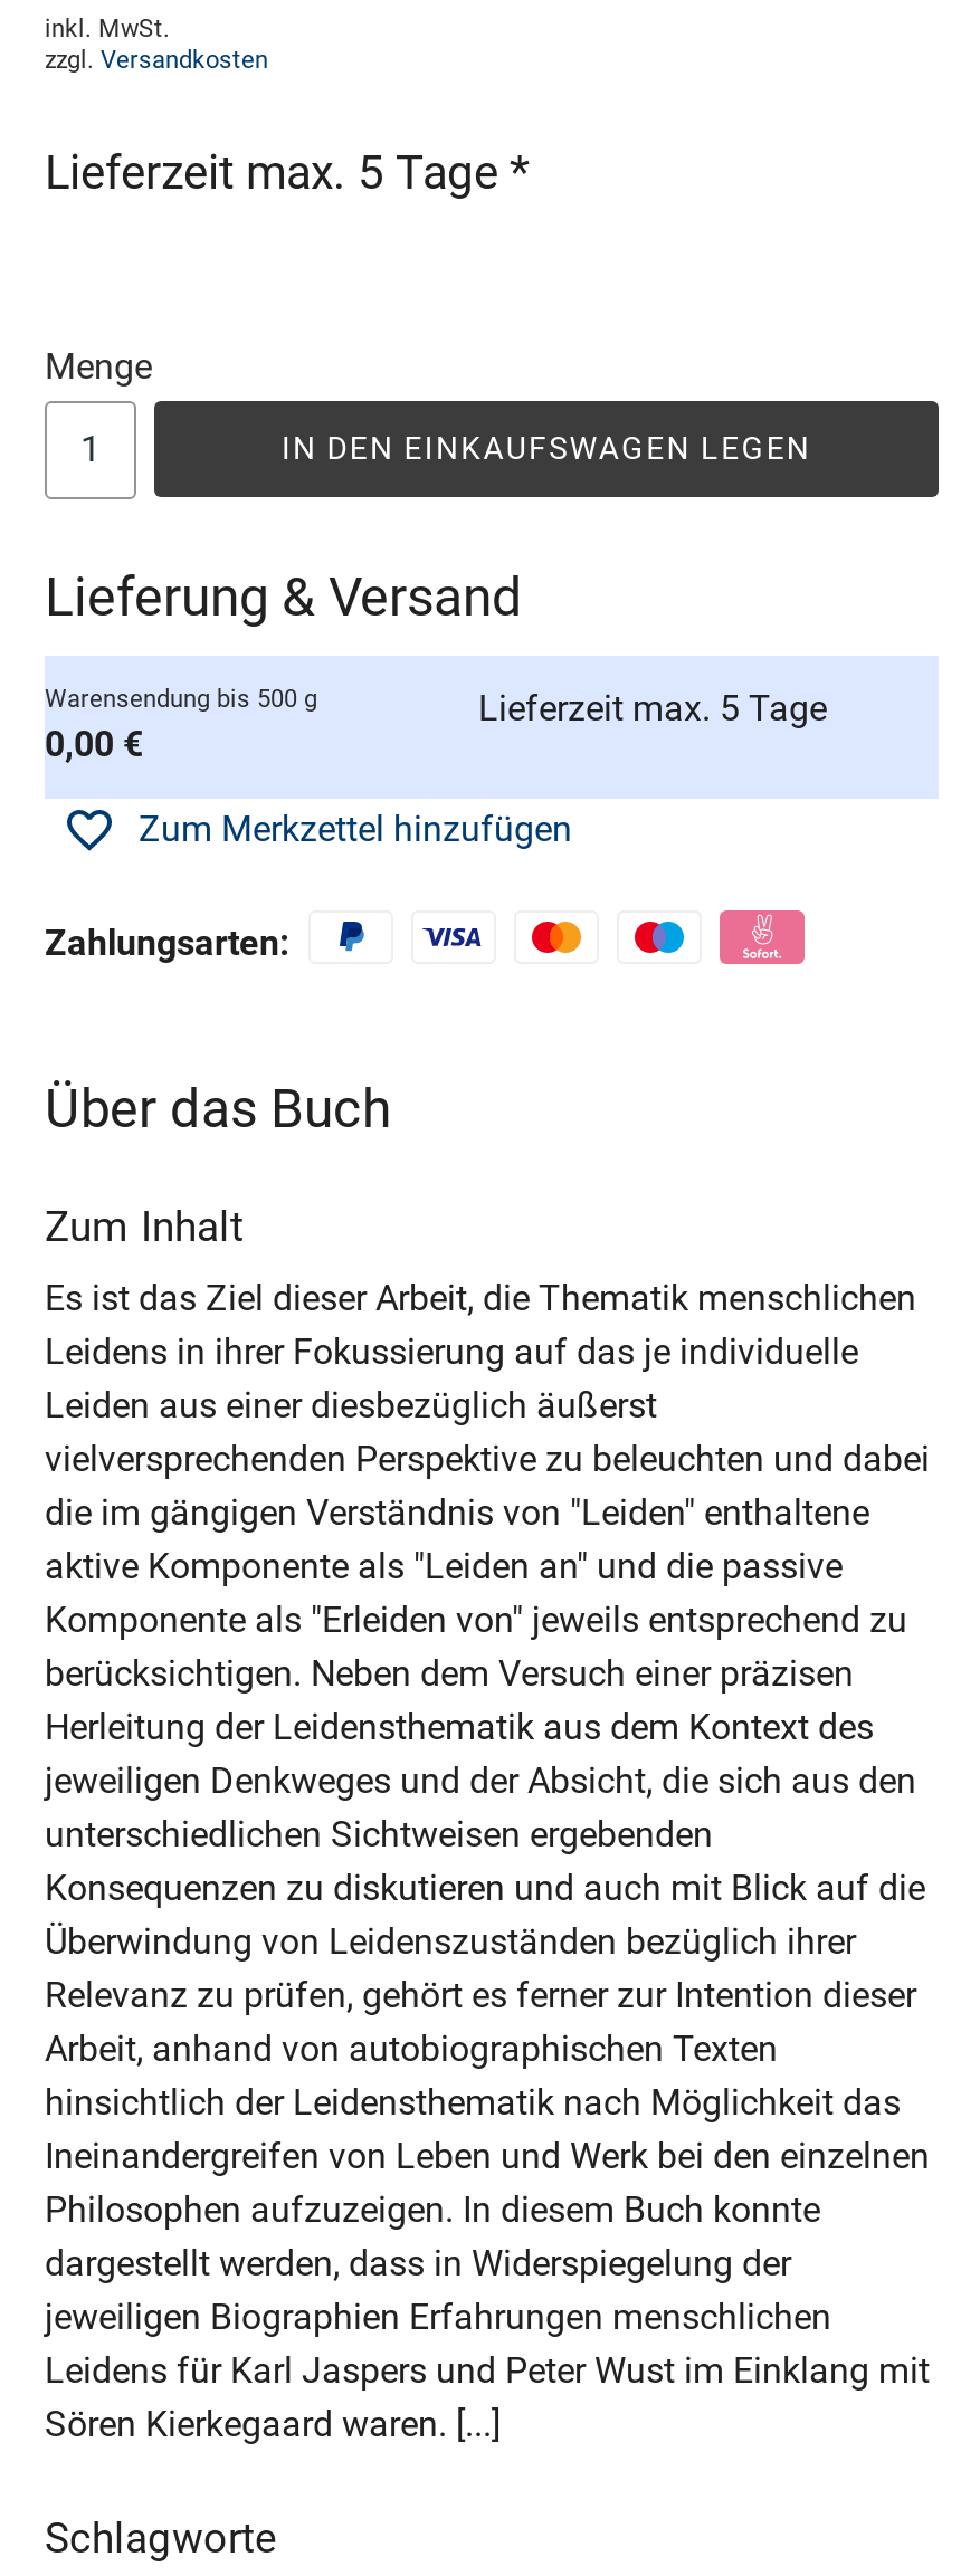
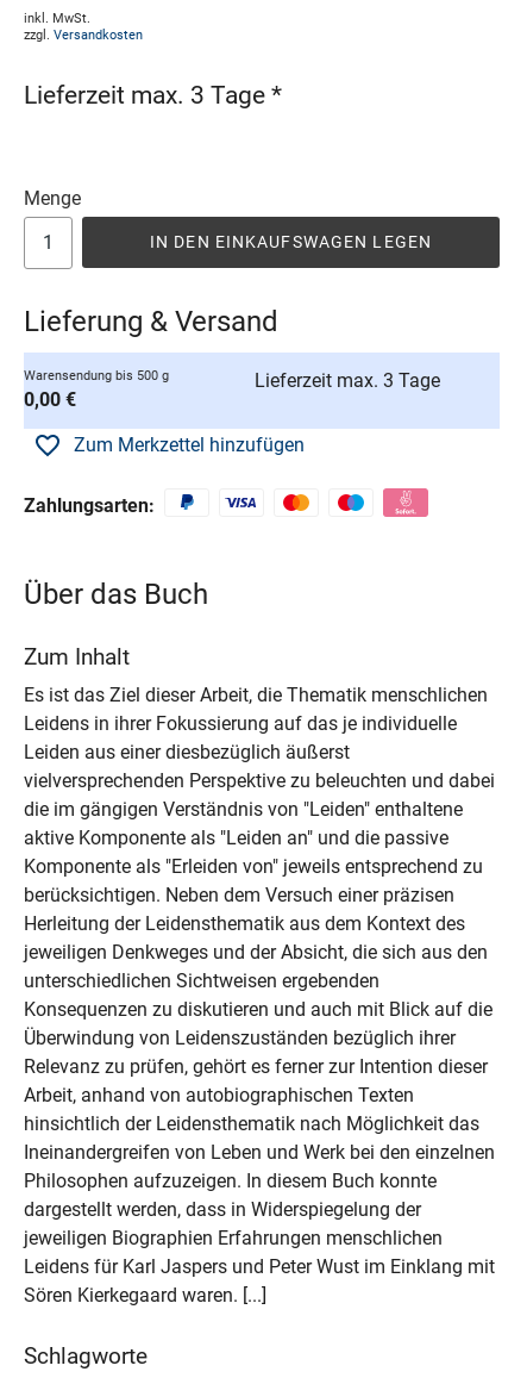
- Lieferzeit max. 5 Tage *
+ Lieferzeit max. 3 Tage *

- Lieferzeit max. 5 Tage
+ Lieferzeit max. 3 Tage
